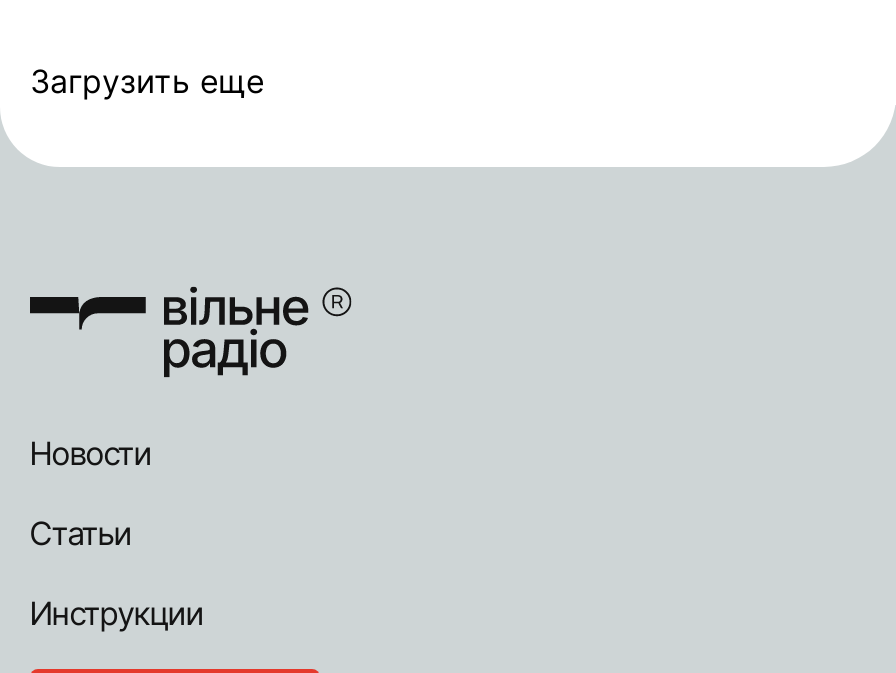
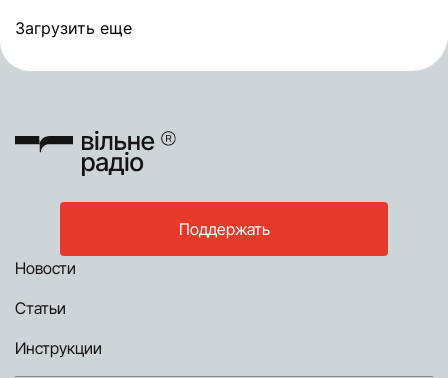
+ Поддержать
